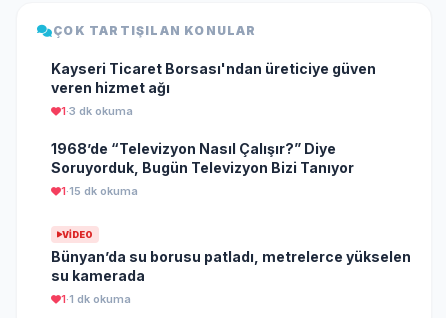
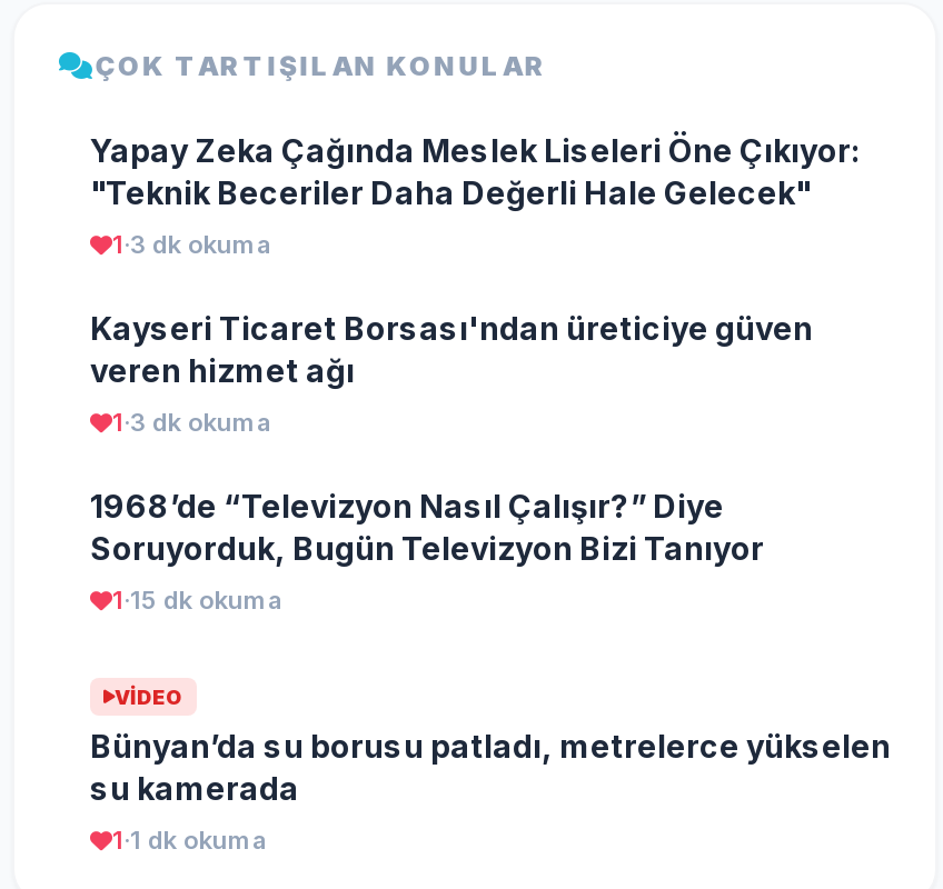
+ Yapay Zeka Çağında Meslek Liseleri Öne Çıkıyor:
+ "Teknik Beceriler Daha Değerli Hale Gelecek"
+ 1·3 dk okuma
